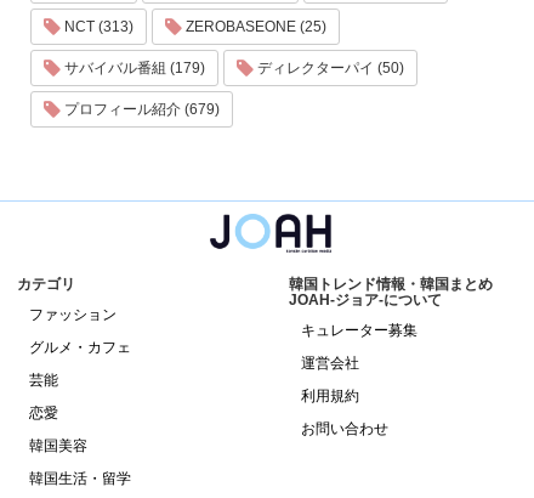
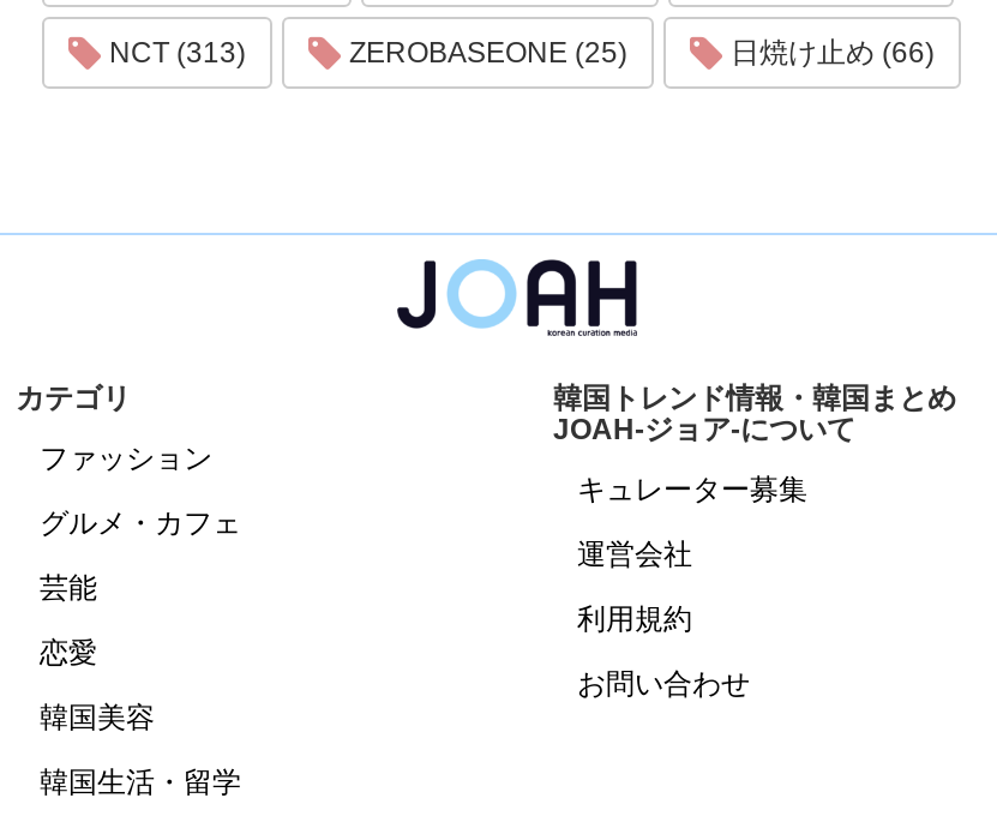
- サバイバル番組 (179)
- ディレクターパイ (50)
- プロフィール紹介 (679)
+ 日焼け止め (66)
